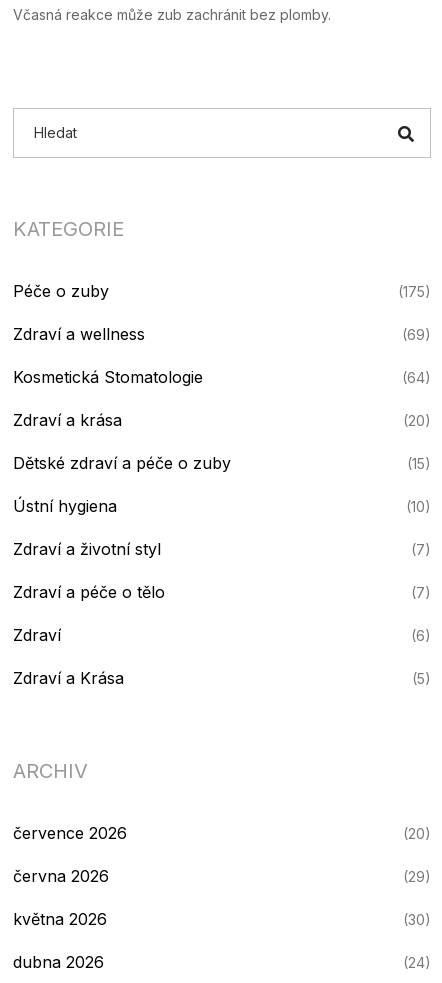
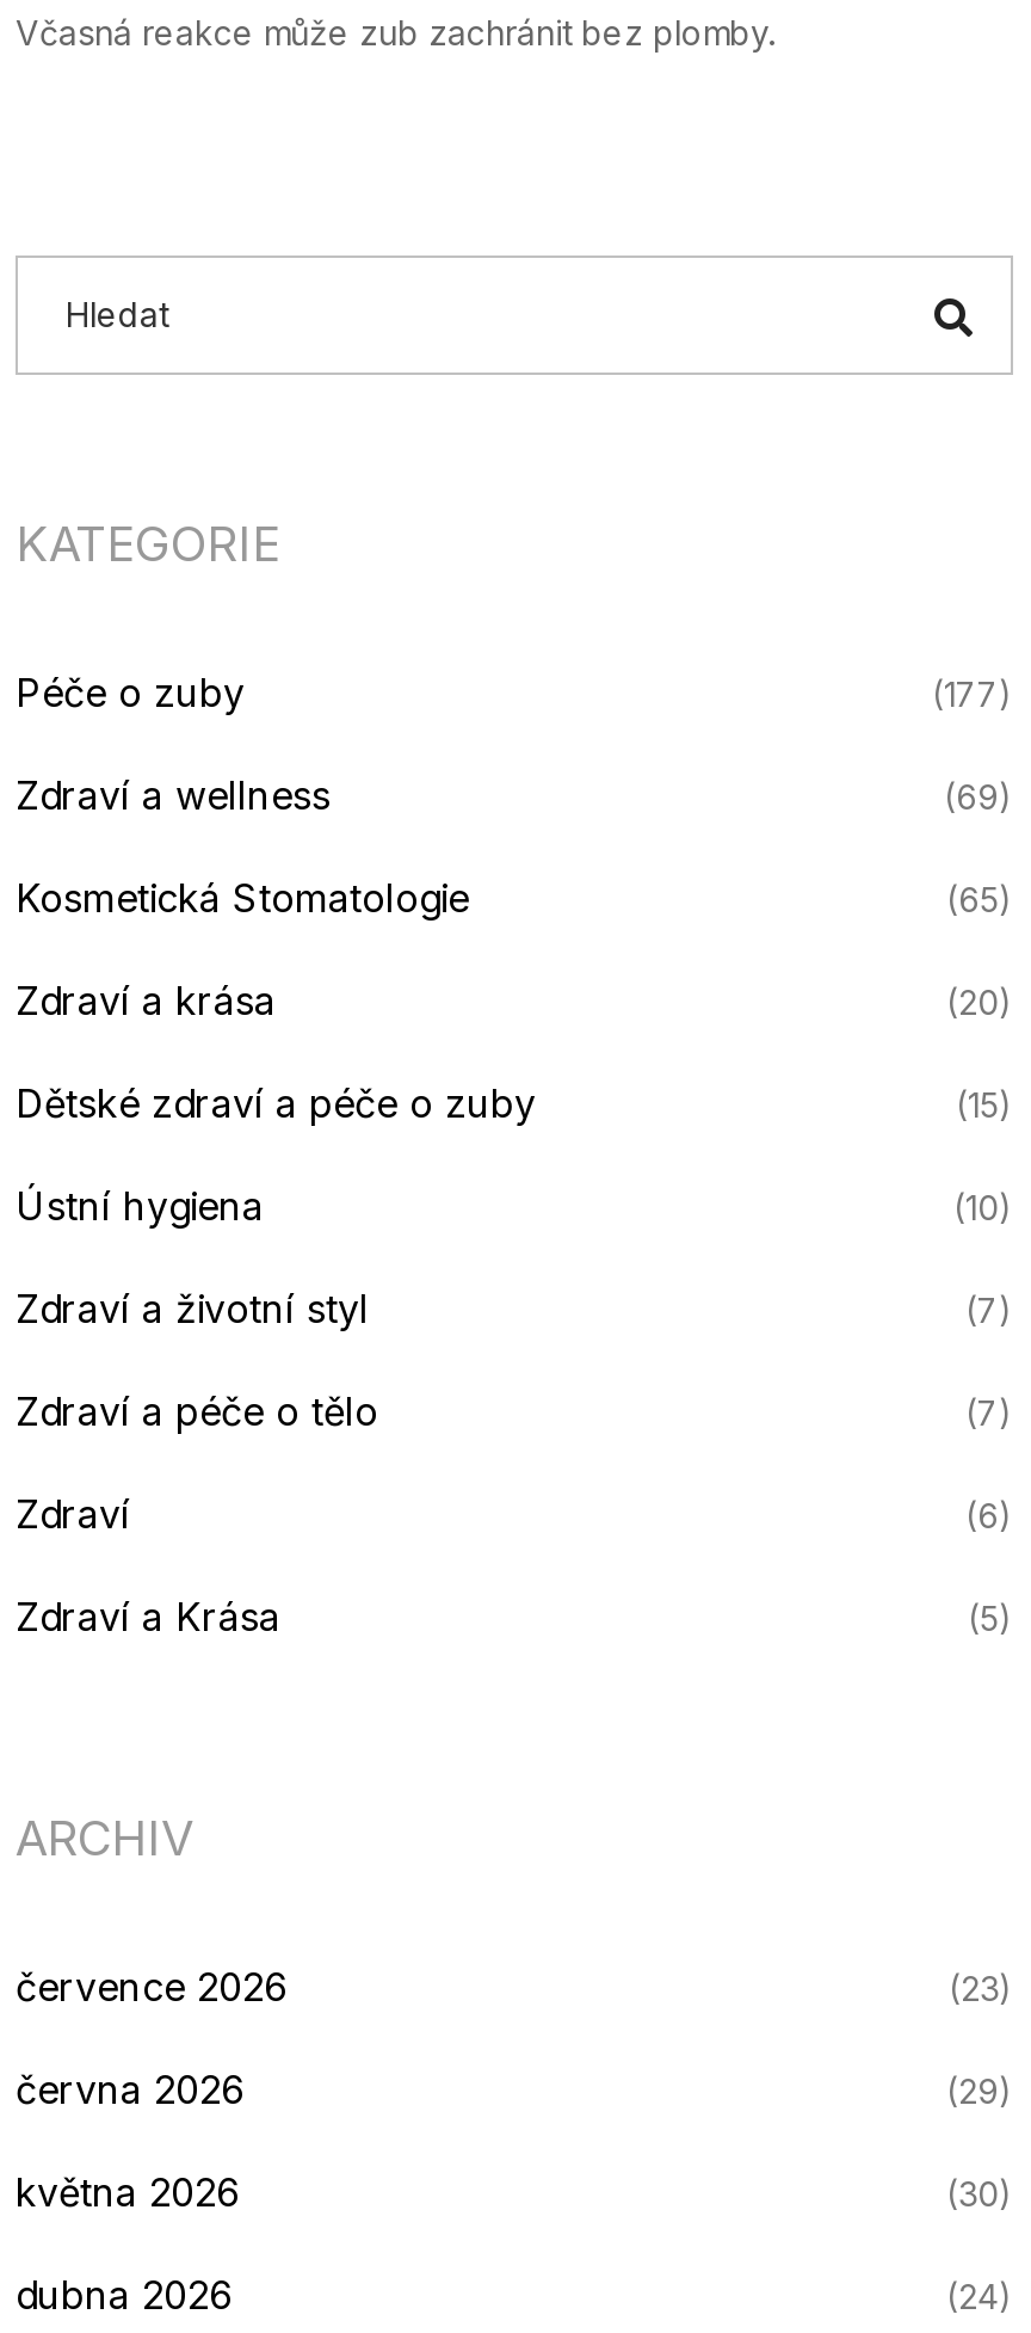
- (175)
+ (177)

- (64)
+ (65)

- (20)
+ (23)
